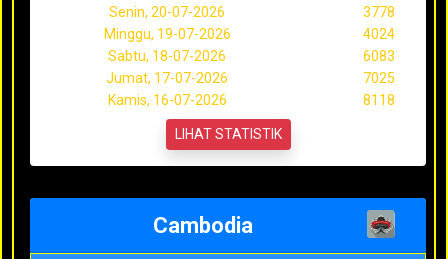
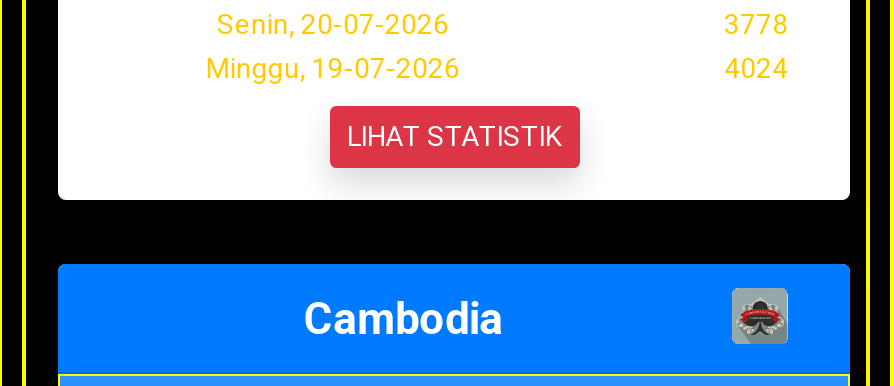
- Sabtu, 18-07-2026
- 6083
- Jumat, 17-07-2026
- 7025
- Kamis, 16-07-2026
- 8118
